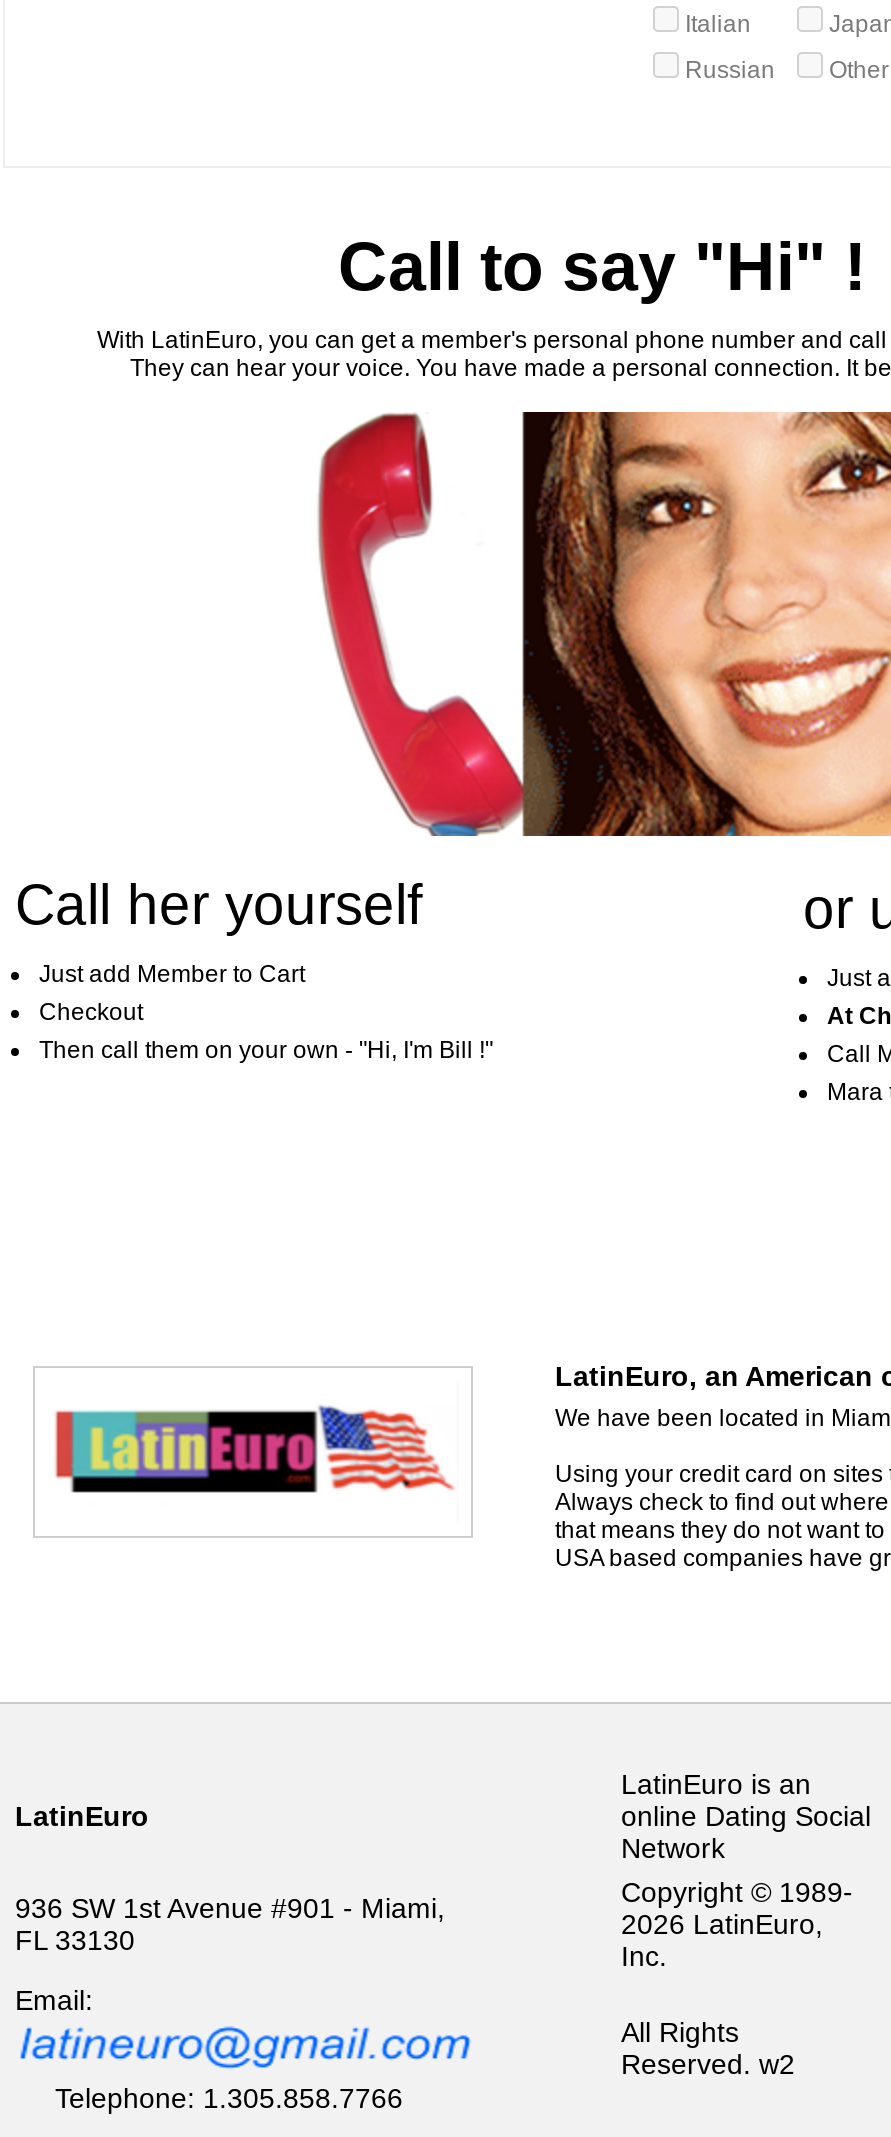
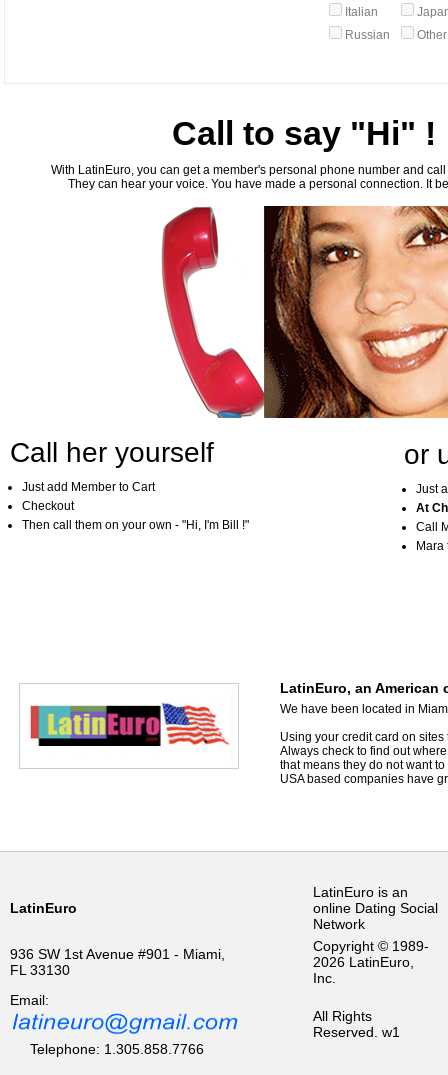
- Reserved. w2
+ Reserved. w1
